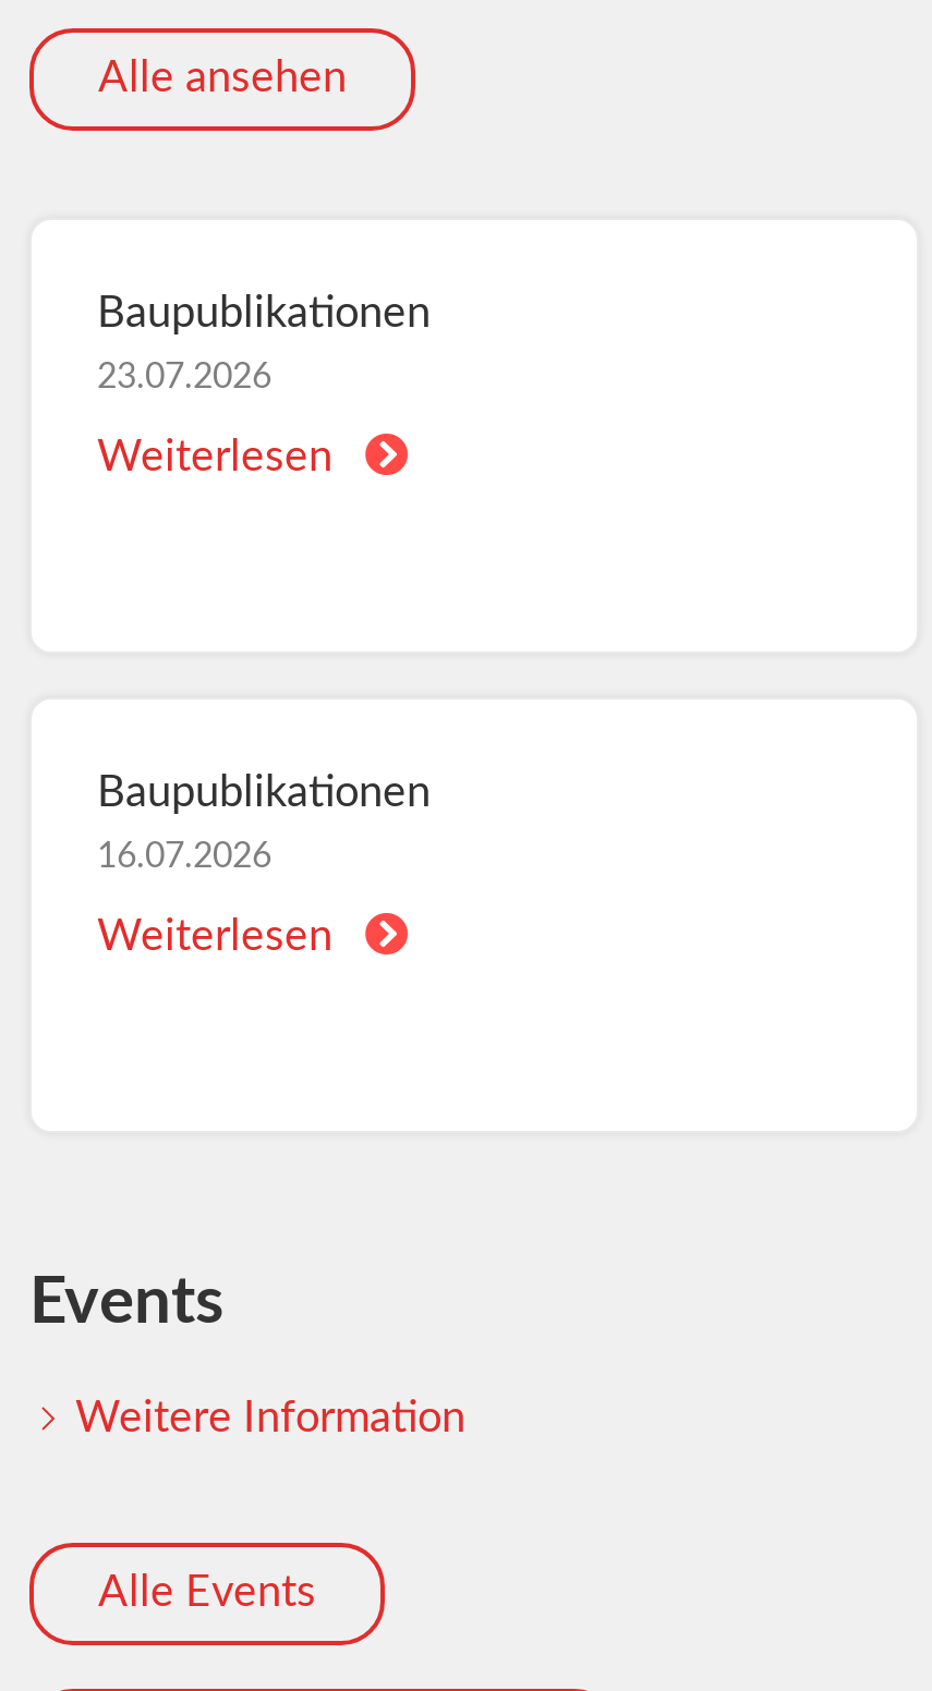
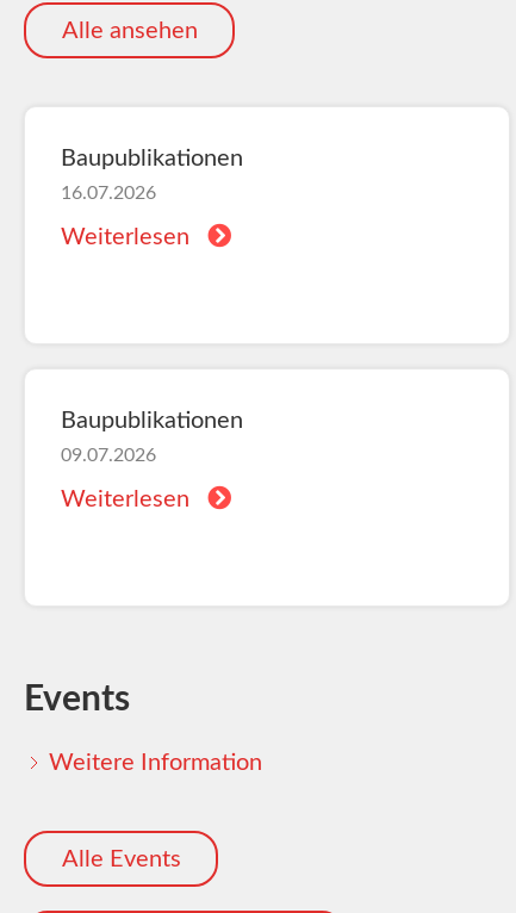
- 23.07.2026
+ 16.07.2026

- 16.07.2026
+ 09.07.2026
